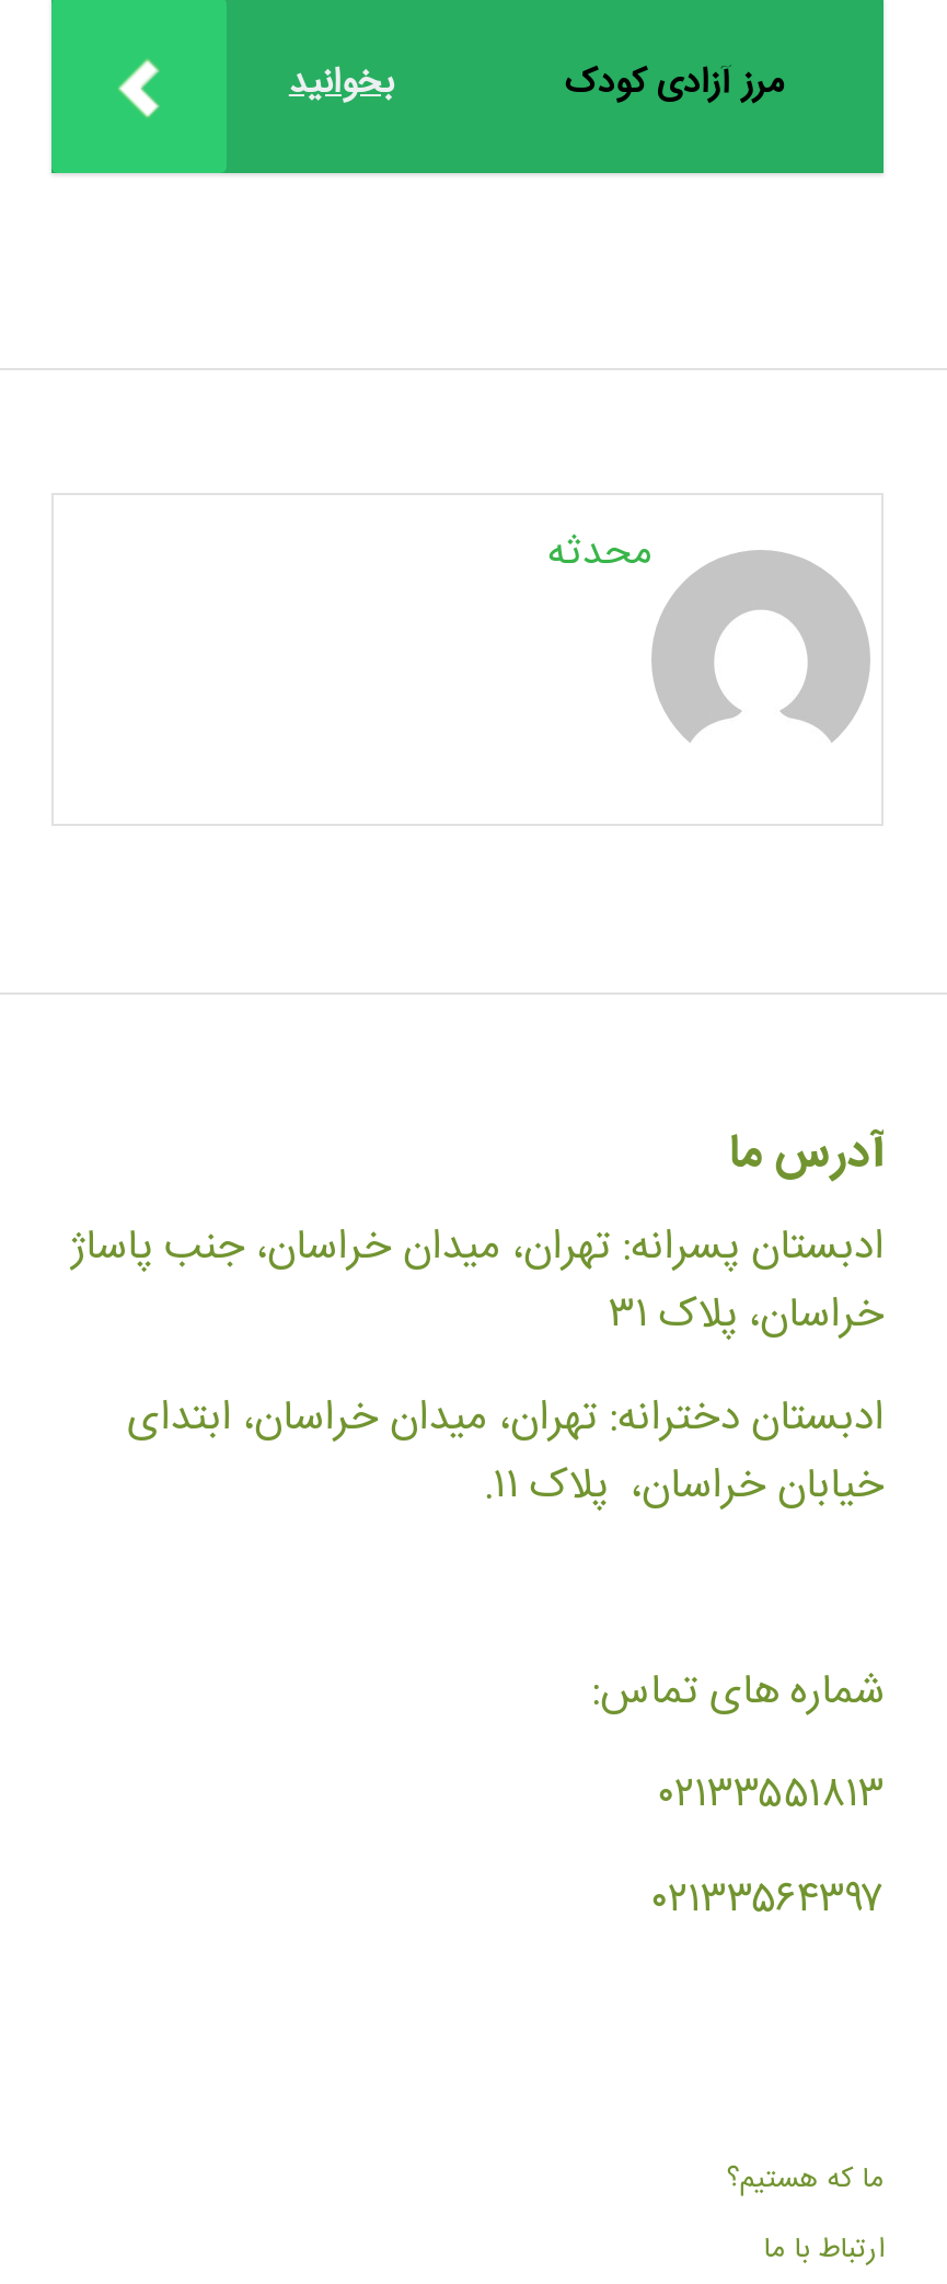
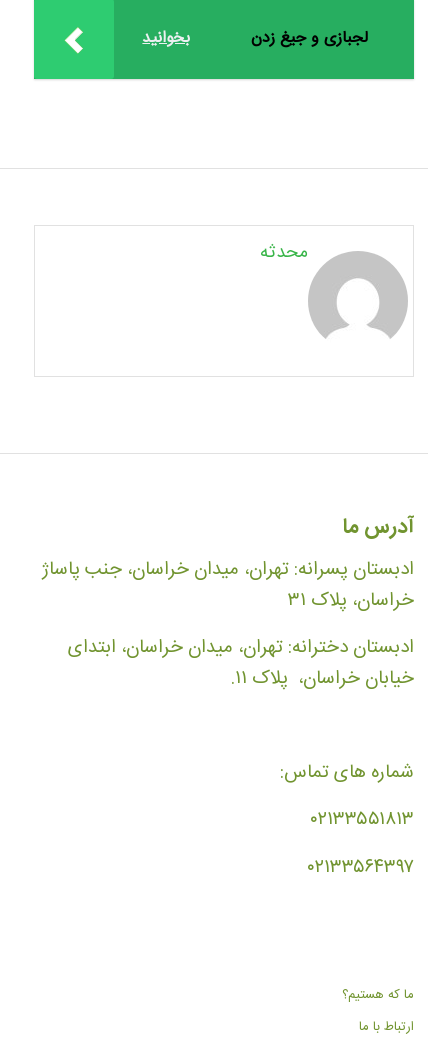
- مرز آزادی کودک
+ لجبازی و جیغ زدن
